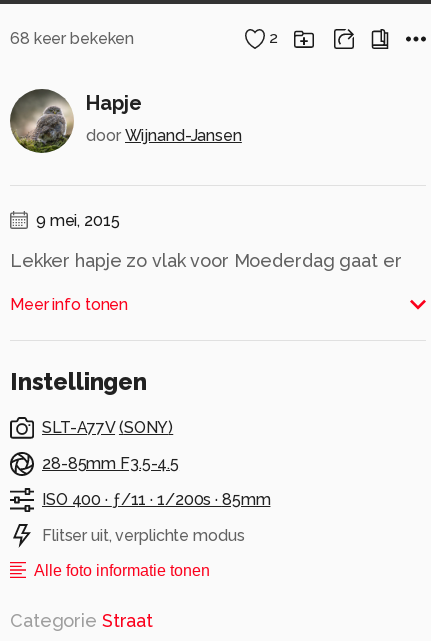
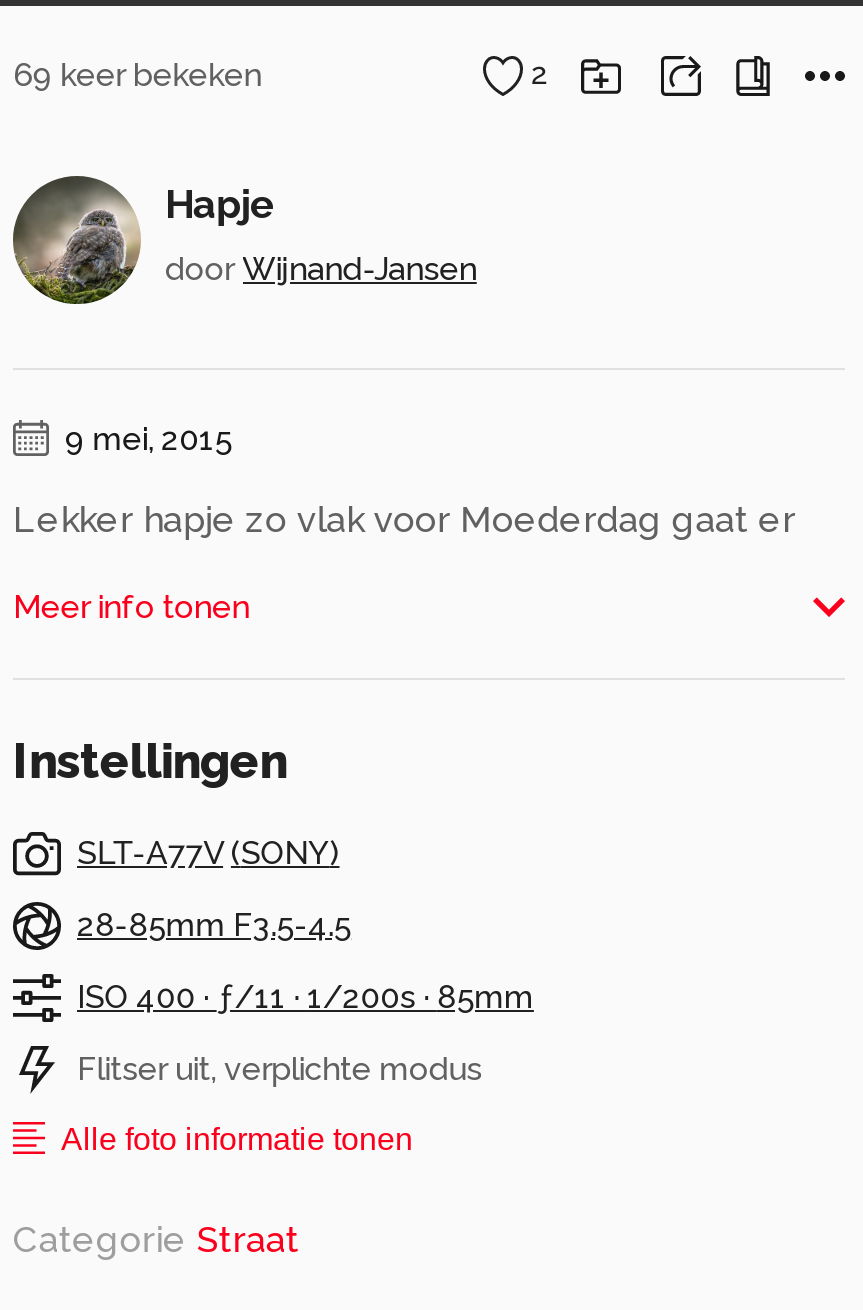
- 68 keer bekeken
+ 69 keer bekeken
